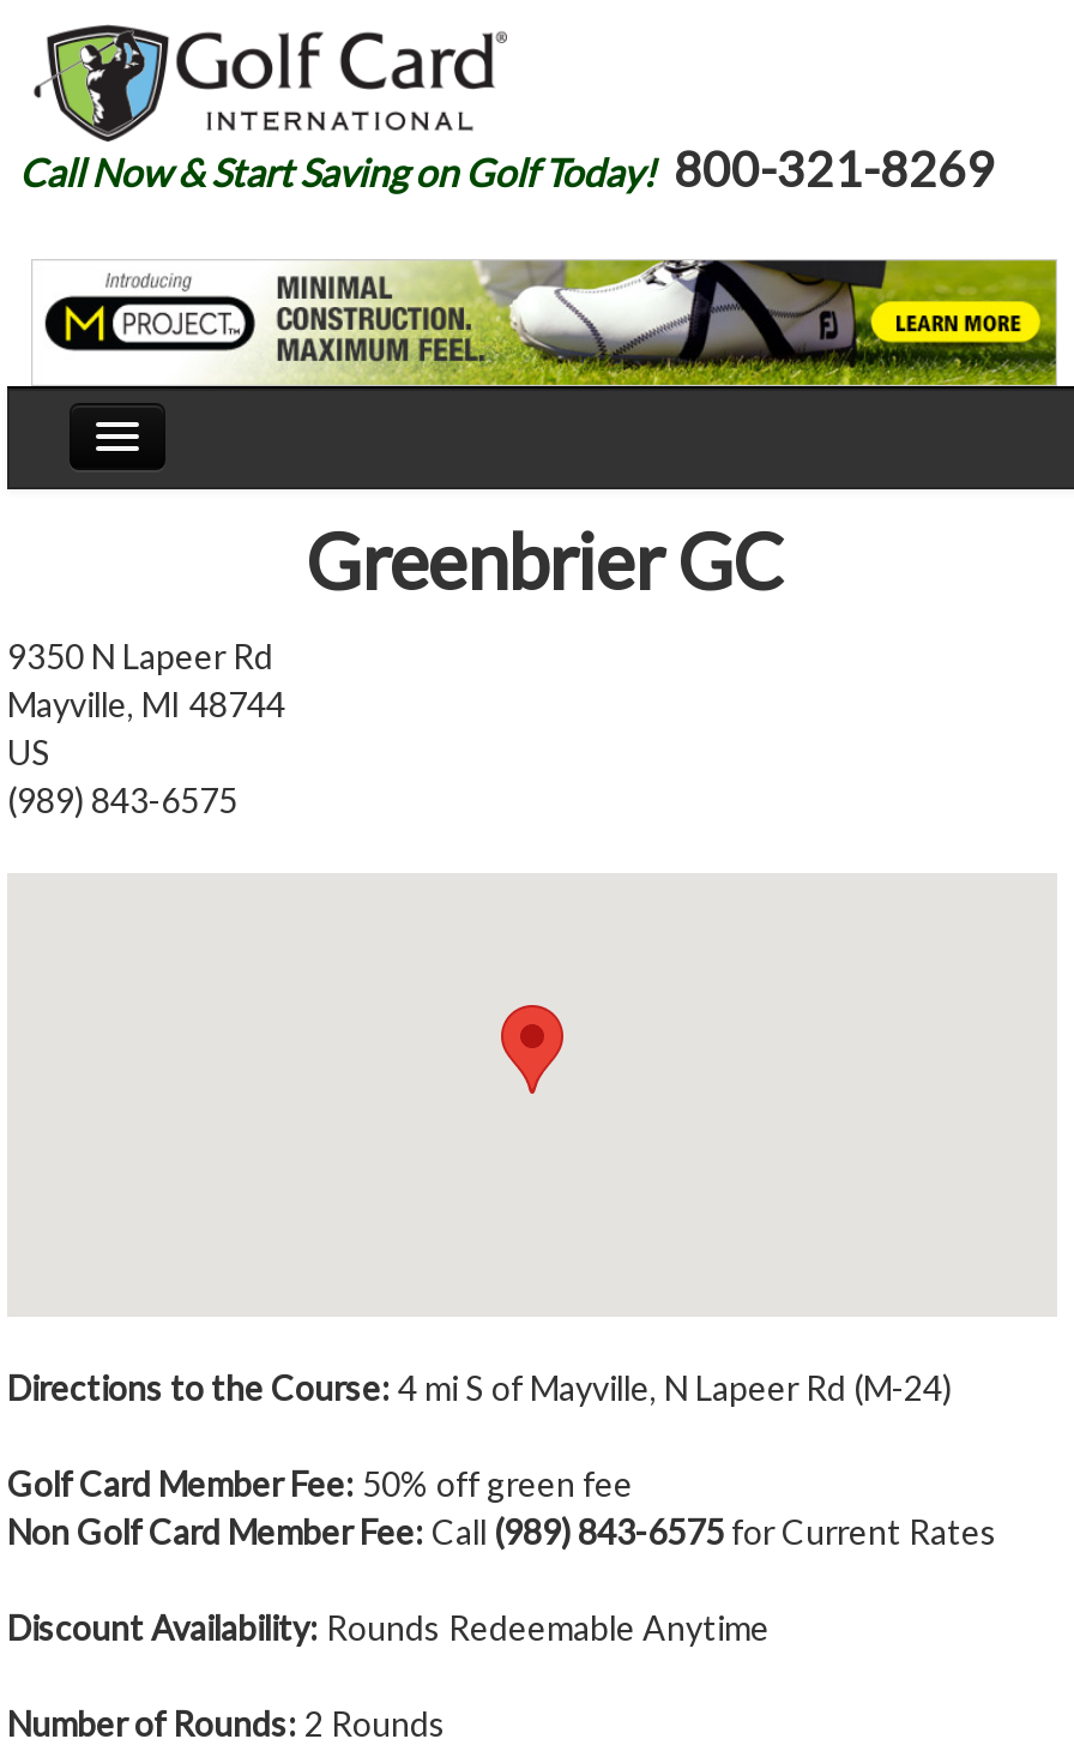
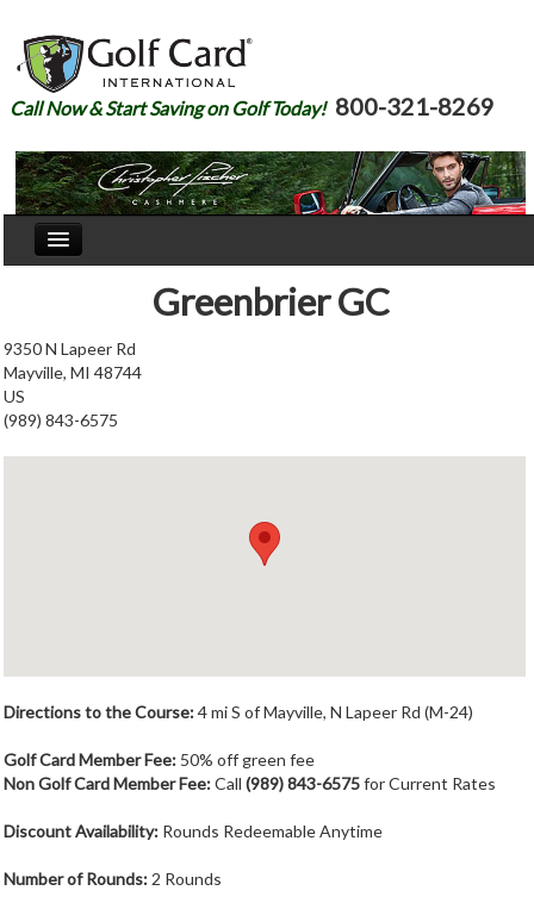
- [image]
+ [image]
